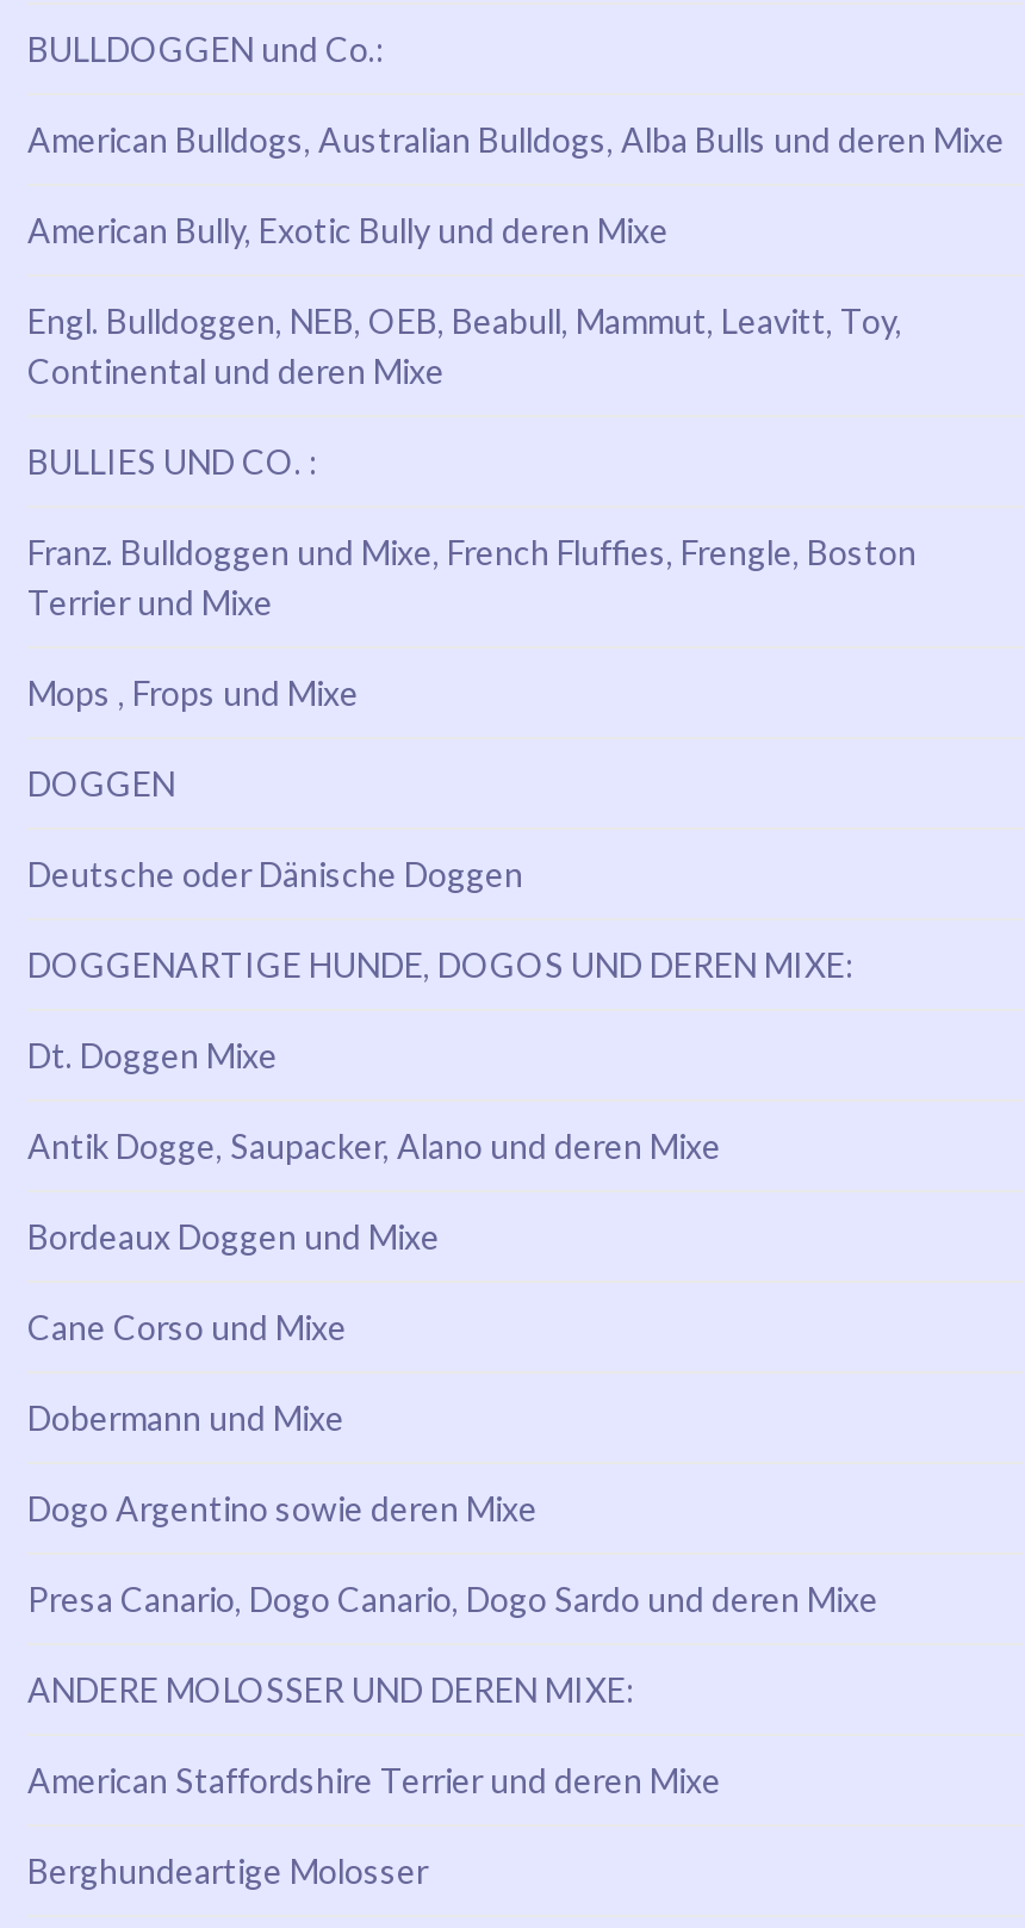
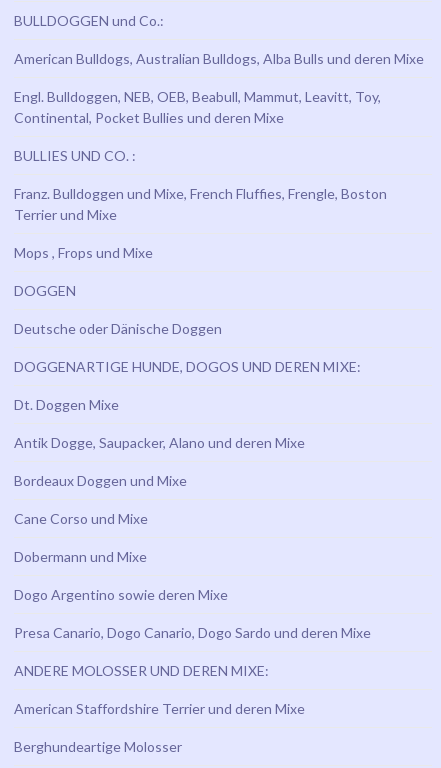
- American Bully, Exotic Bully und deren Mixe

- Continental und deren Mixe
+ Continental, Pocket Bullies und deren Mixe
